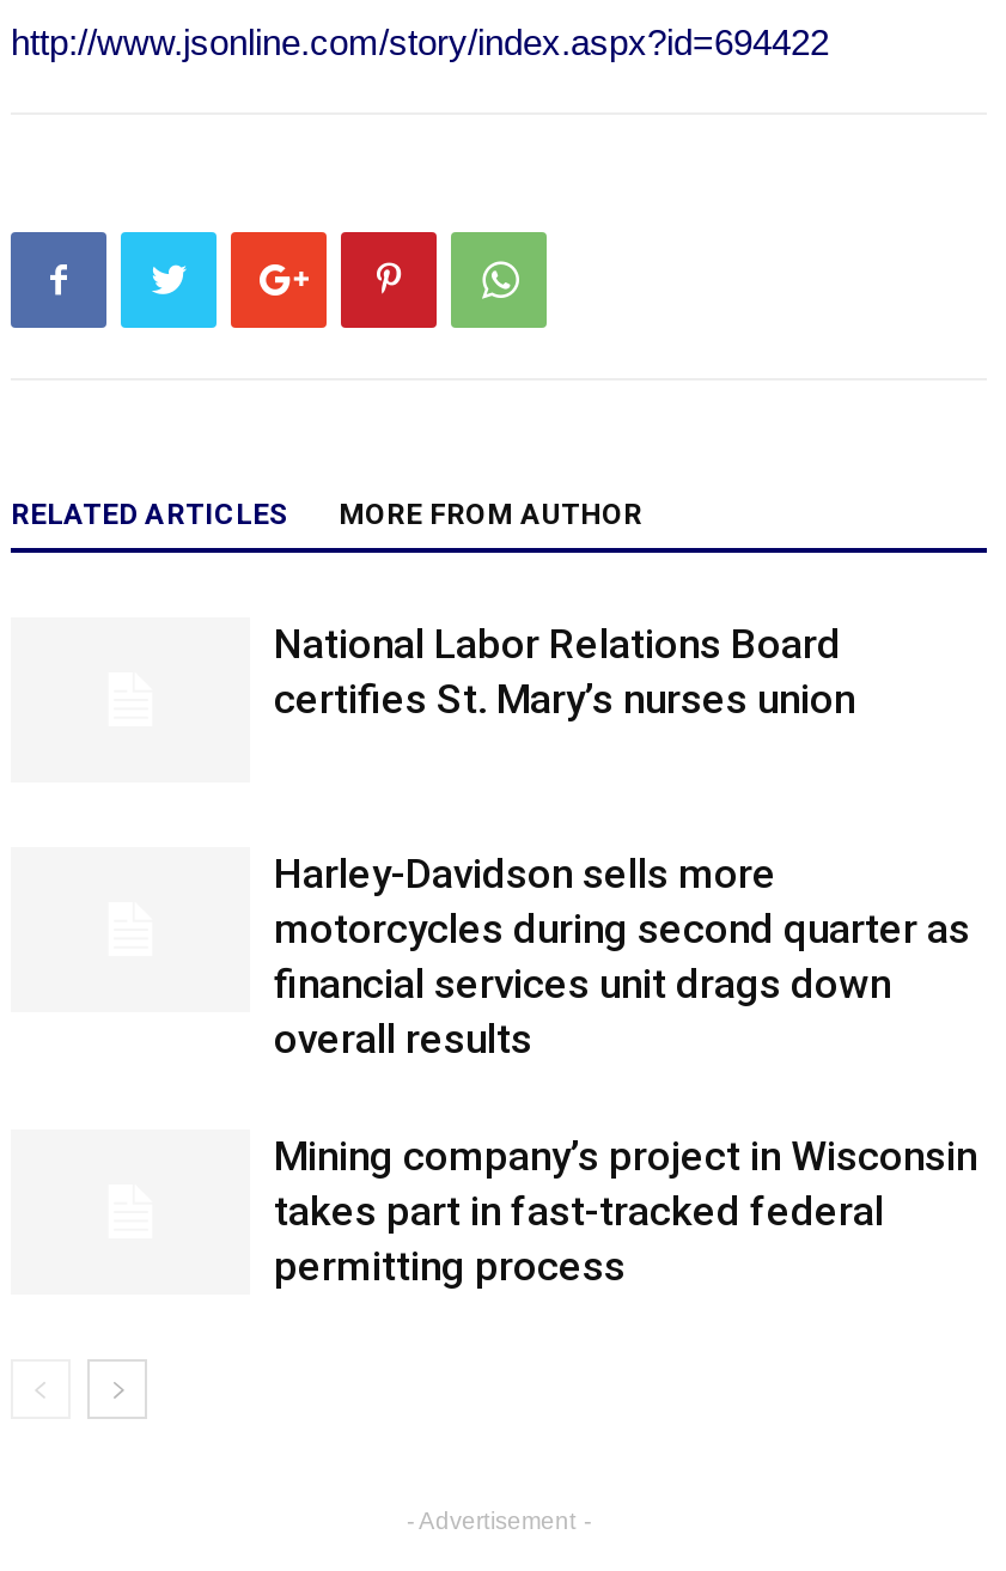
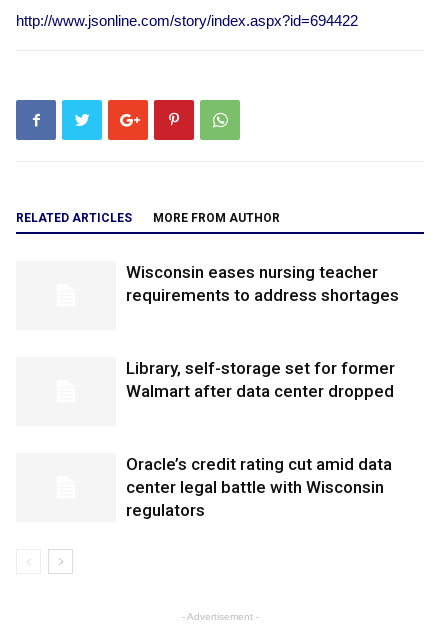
- National Labor Relations Board
- certifies St. Mary’s nurses union
+ Wisconsin eases nursing teacher
+ requirements to address shortages

- Harley-Davidson sells more
- motorcycles during second quarter as
- financial services unit drags down
- overall results
+ Library, self-storage set for former
+ Walmart after data center dropped

- Mining company’s project in Wisconsin
- takes part in fast-tracked federal
- permitting process
+ Oracle’s credit rating cut amid data
+ center legal battle with Wisconsin
+ regulators
